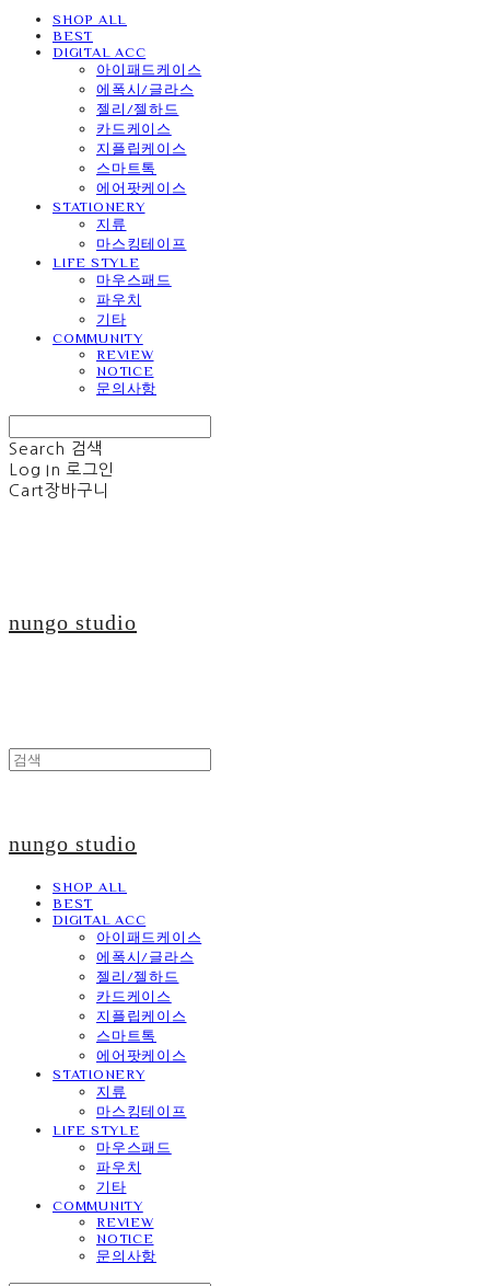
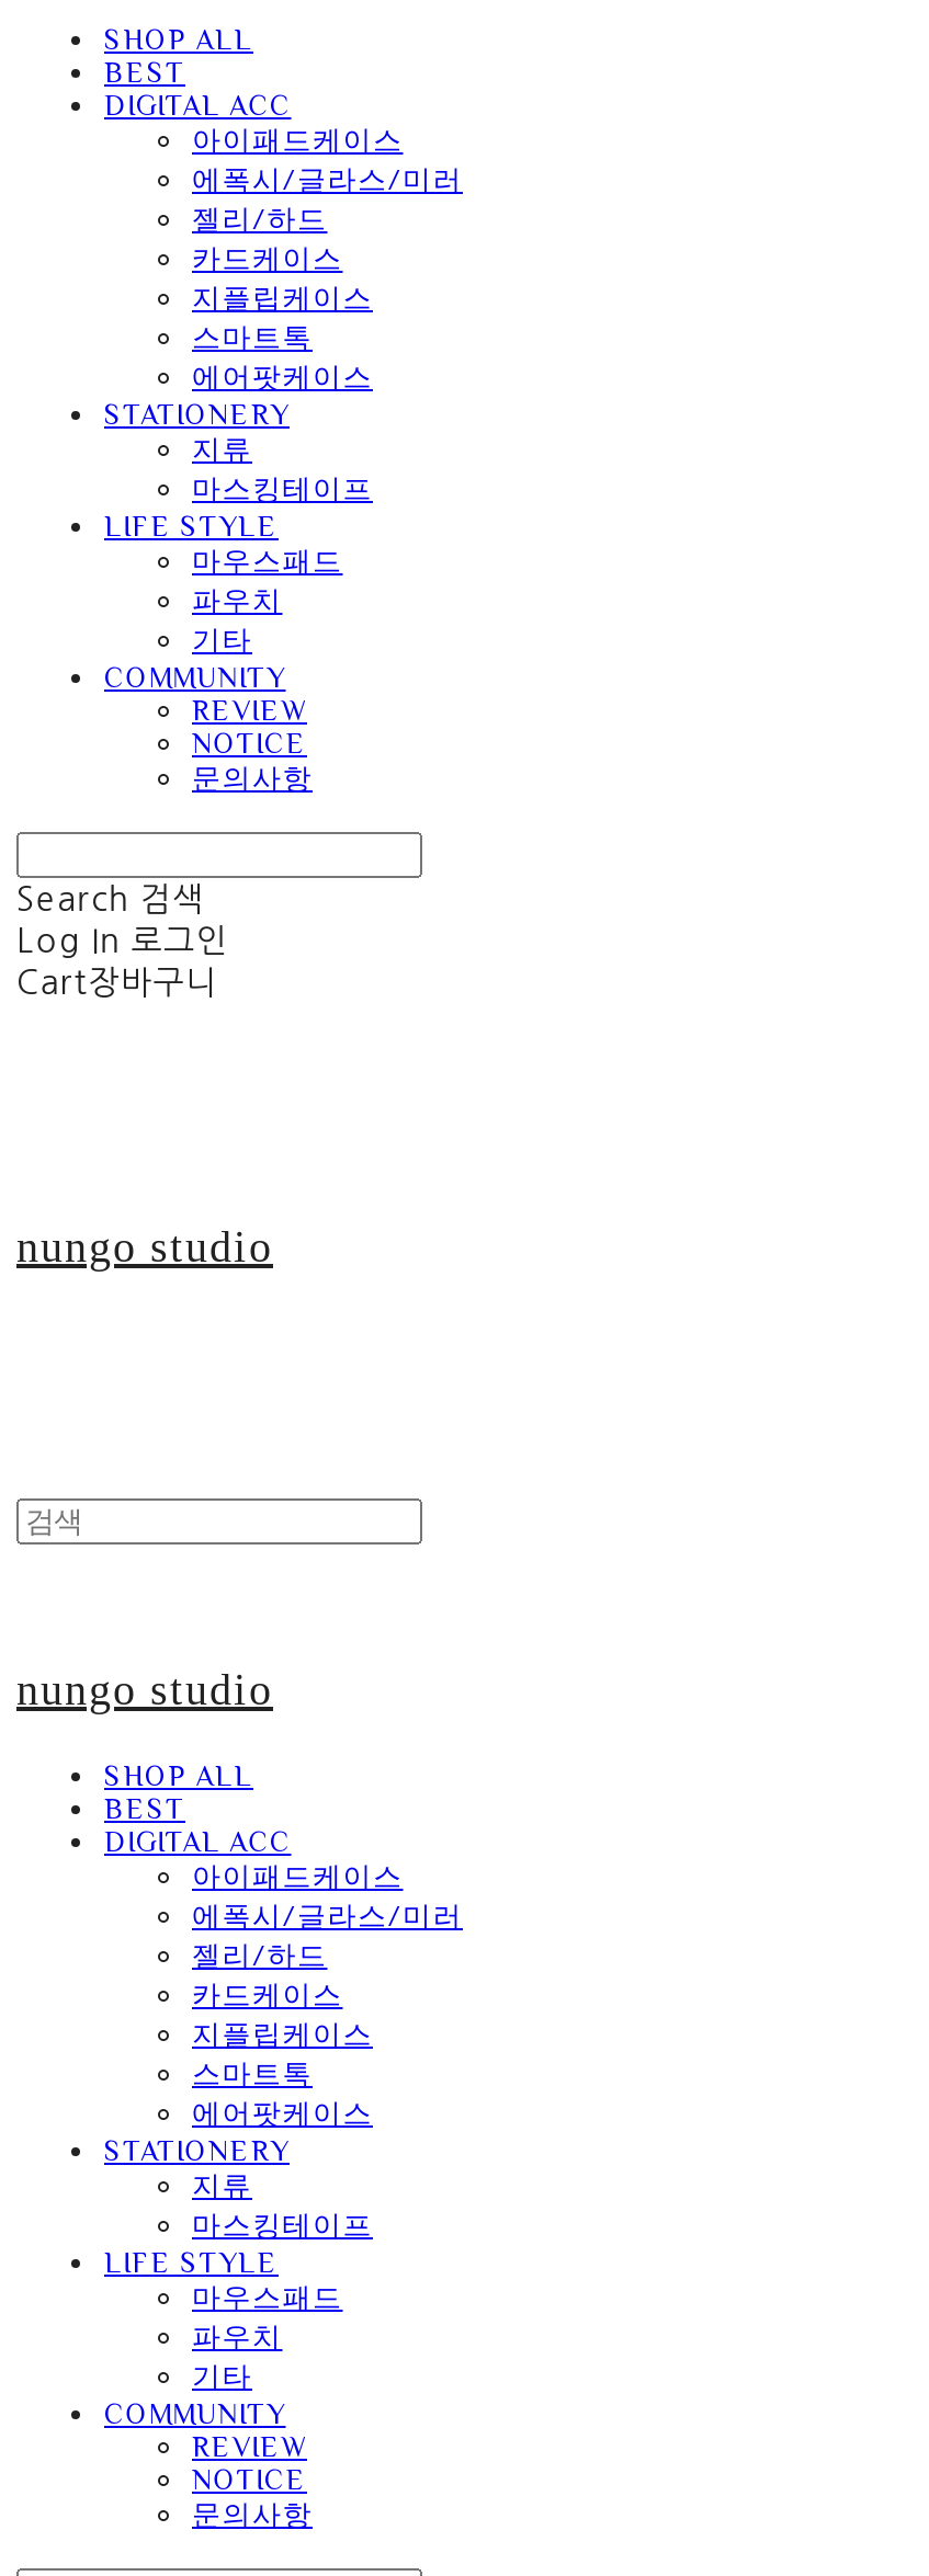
- 에폭시/글라스
- 젤리/젤하드
+ 에폭시/글라스/미러
+ 젤리/하드

- 에폭시/글라스
- 젤리/젤하드
+ 에폭시/글라스/미러
+ 젤리/하드
